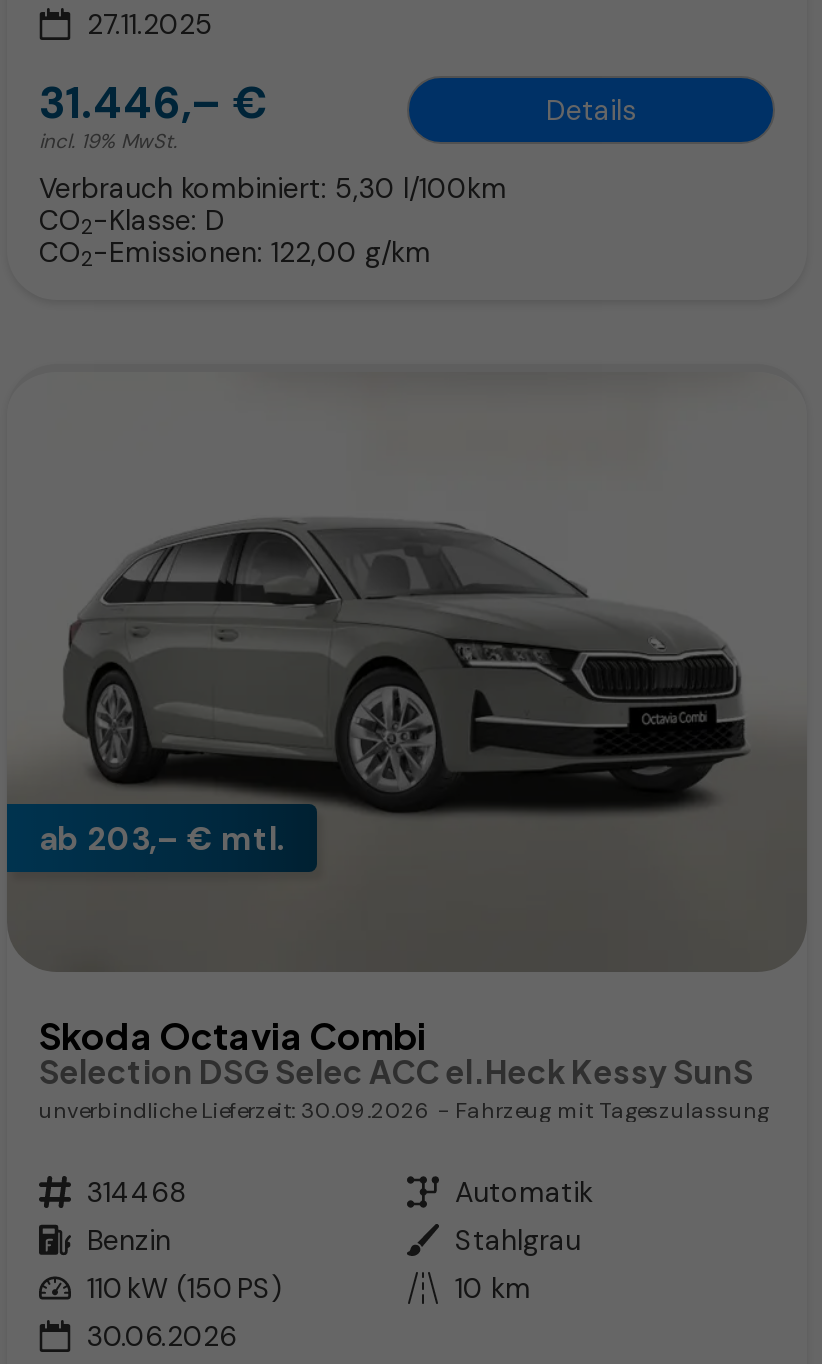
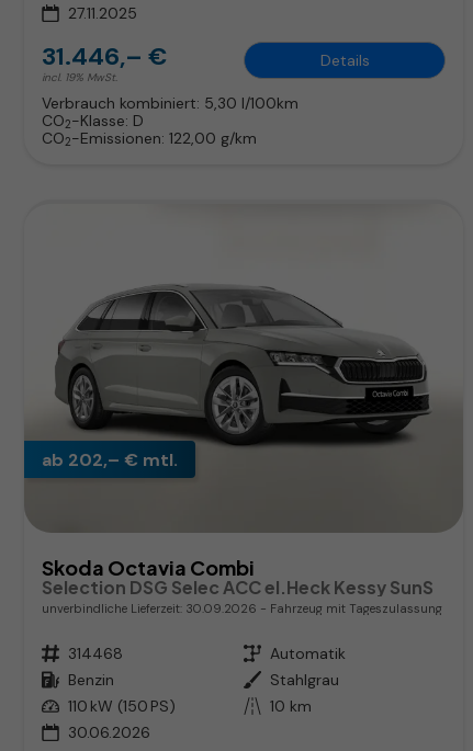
- ab 203,– € mtl.
+ ab 202,– € mtl.
